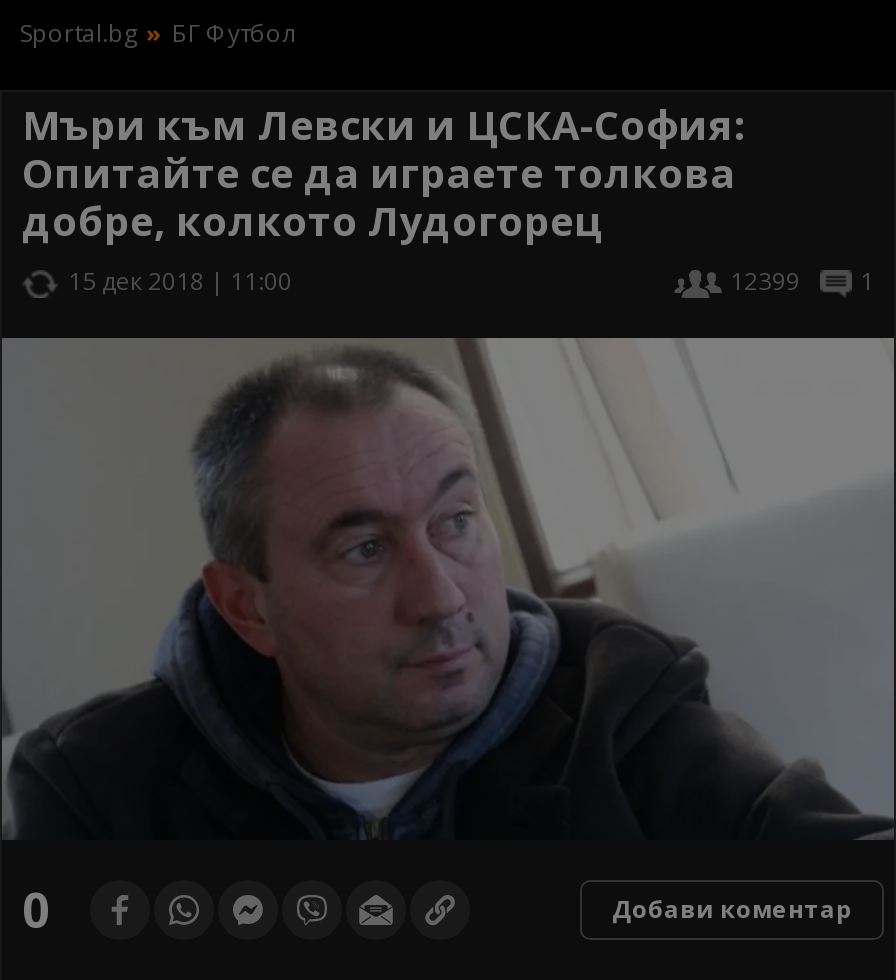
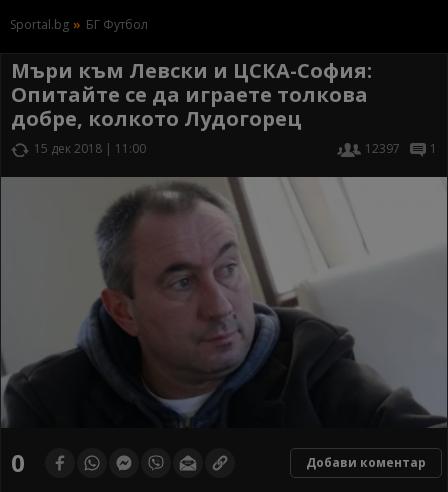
- 12399 1
+ 12397 1
